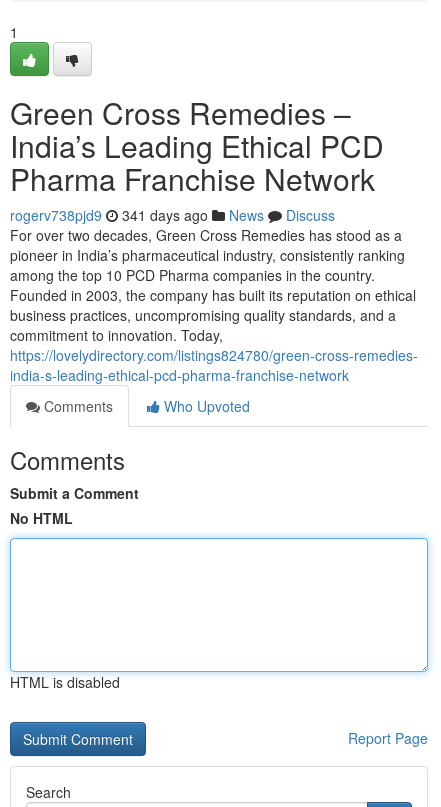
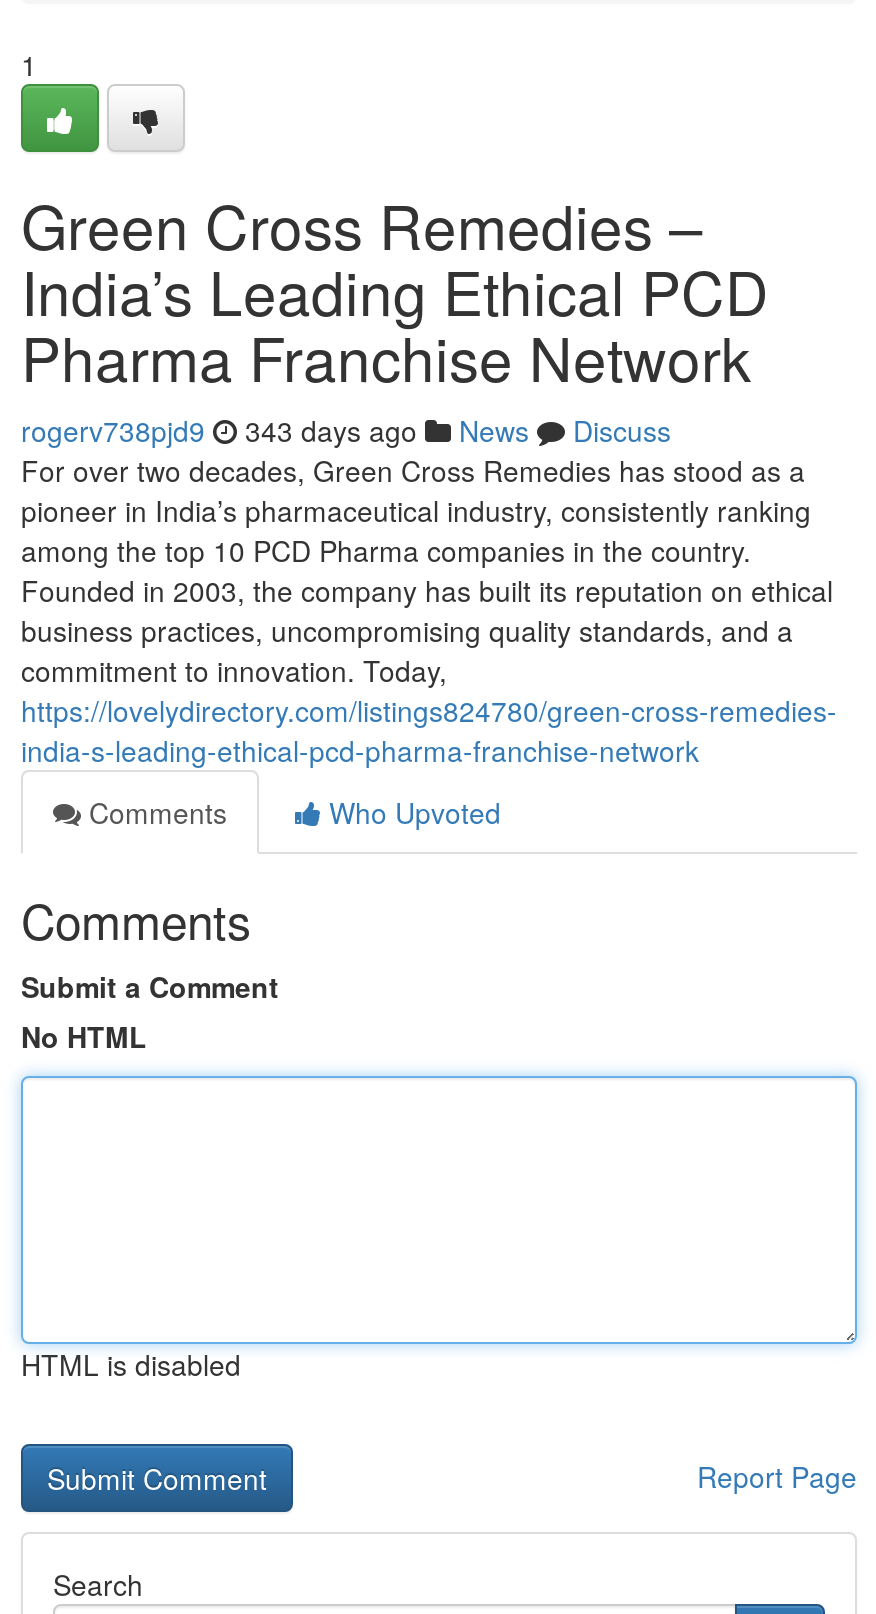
- rogerv738pjd9 341 days ago News Discuss
+ rogerv738pjd9 343 days ago News Discuss
